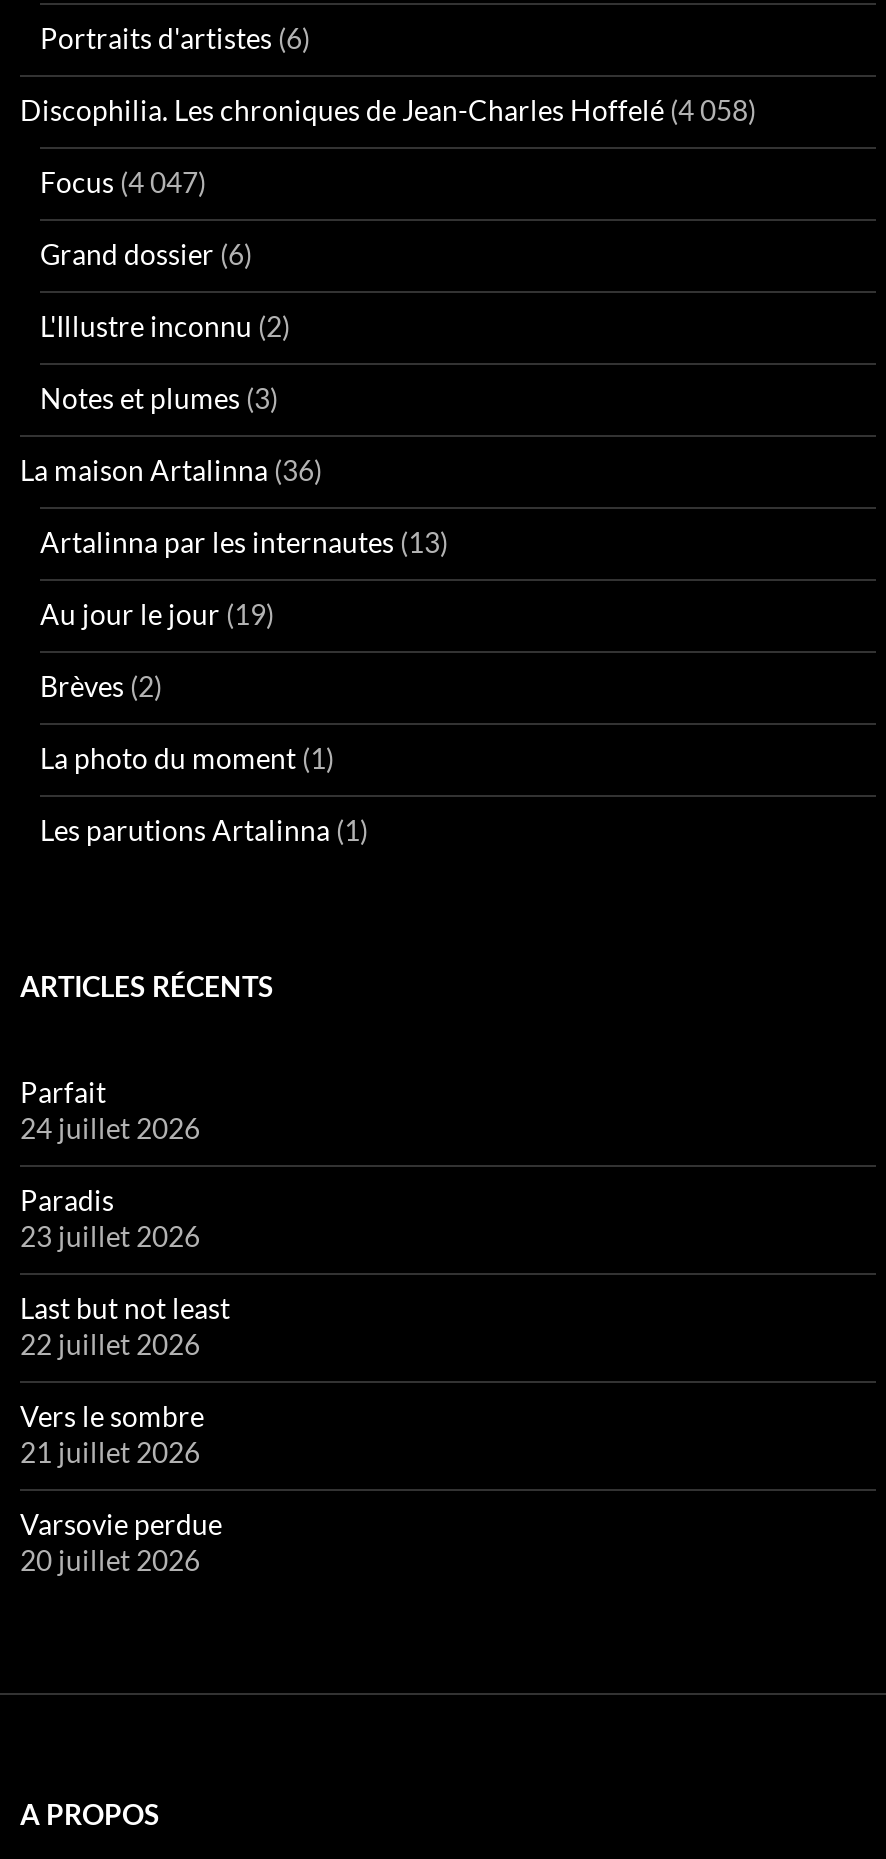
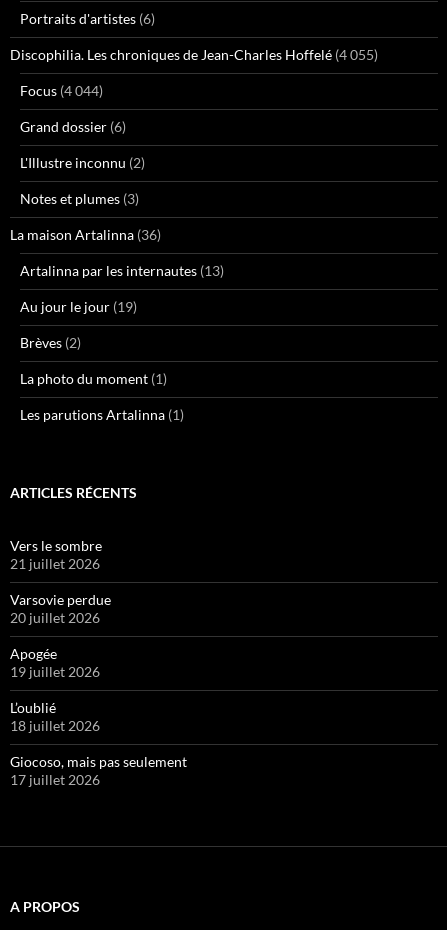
- Discophilia. Les chroniques de Jean-Charles Hoffelé (4 058)
+ Discophilia. Les chroniques de Jean-Charles Hoffelé (4 055)

- Focus (4 047)
+ Focus (4 044)

- Parfait
- 24 juillet 2026
- Paradis
- 23 juillet 2026
- Last but not least
- 22 juillet 2026

moved up: Vers le sombre | 21 juillet 2026 | Varsovie perdue | 20 juillet 2026

+ Apogée
+ 19 juillet 2026
+ L’oublié
+ 18 juillet 2026
+ Giocoso, mais pas seulement
+ 17 juillet 2026
